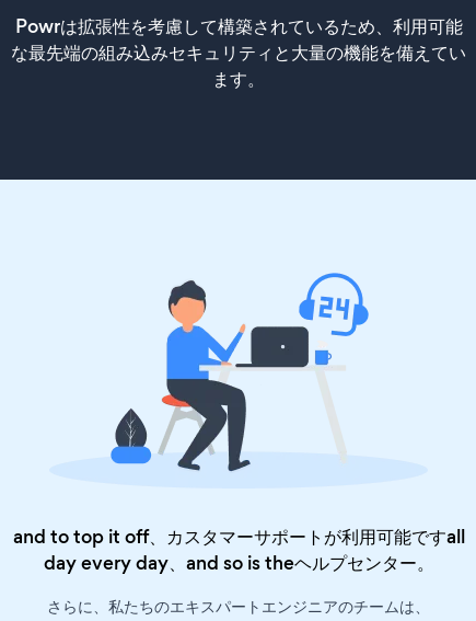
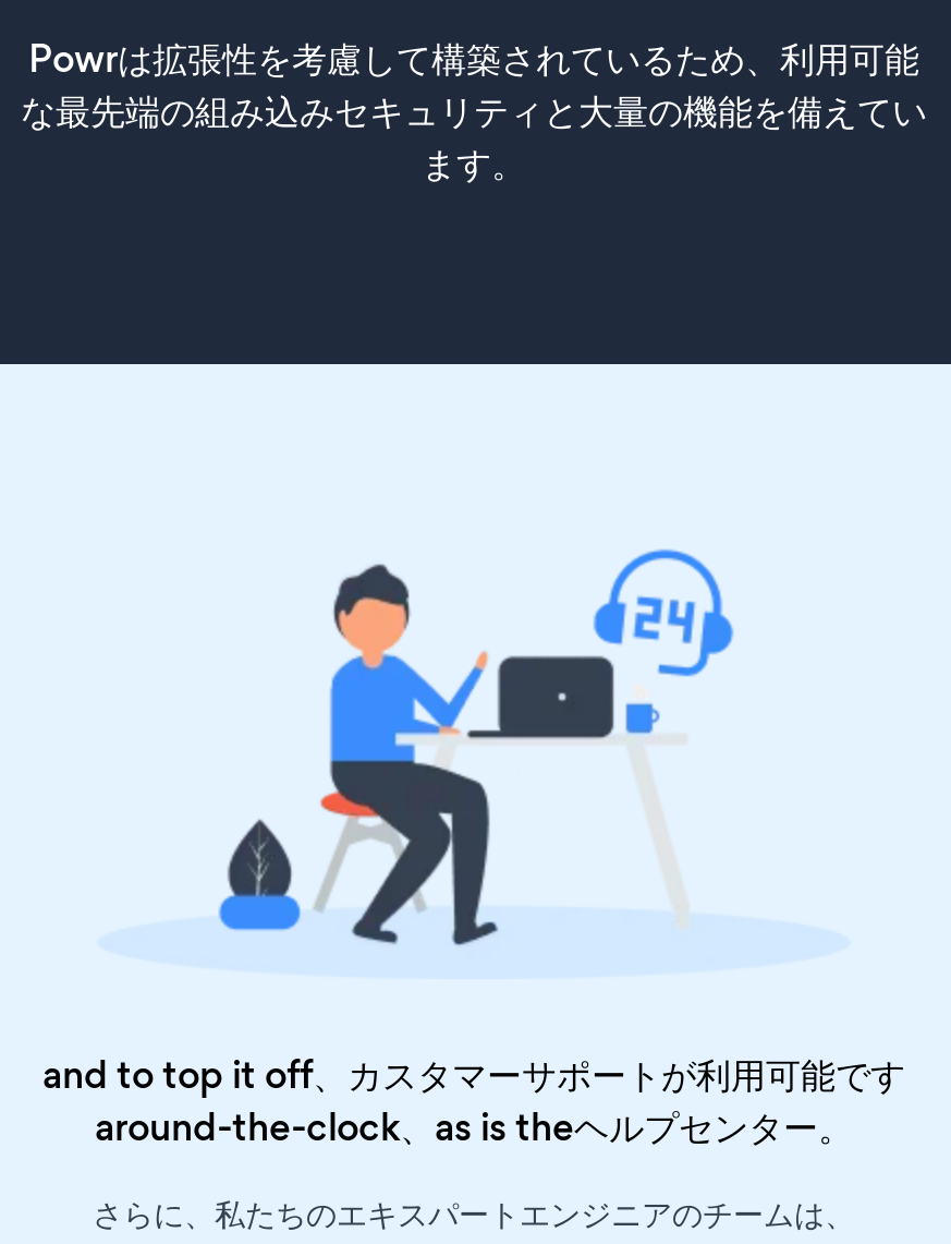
- and to top it off、カスタマーサポートが利用可能ですall
- day every day、and so is theヘルプセンター。
+ and to top it off、カスタマーサポートが利用可能です
+ around-the-clock、as is theヘルプセンター。
